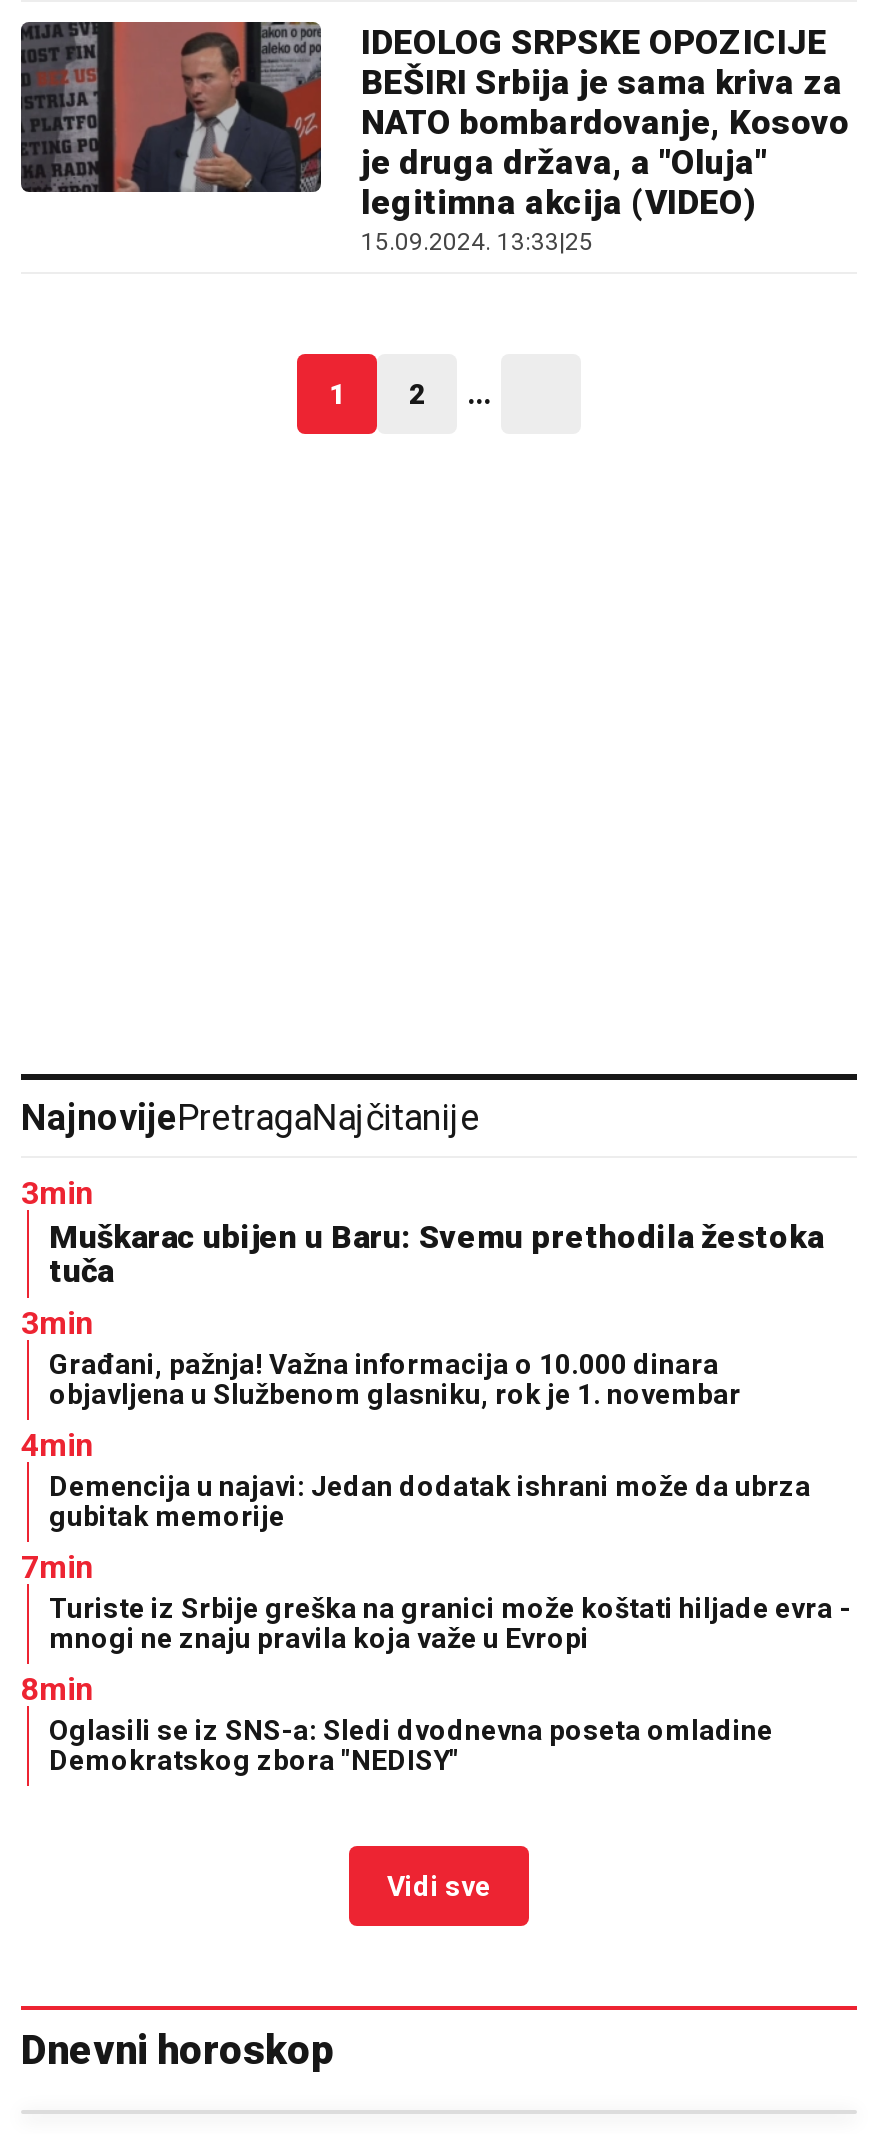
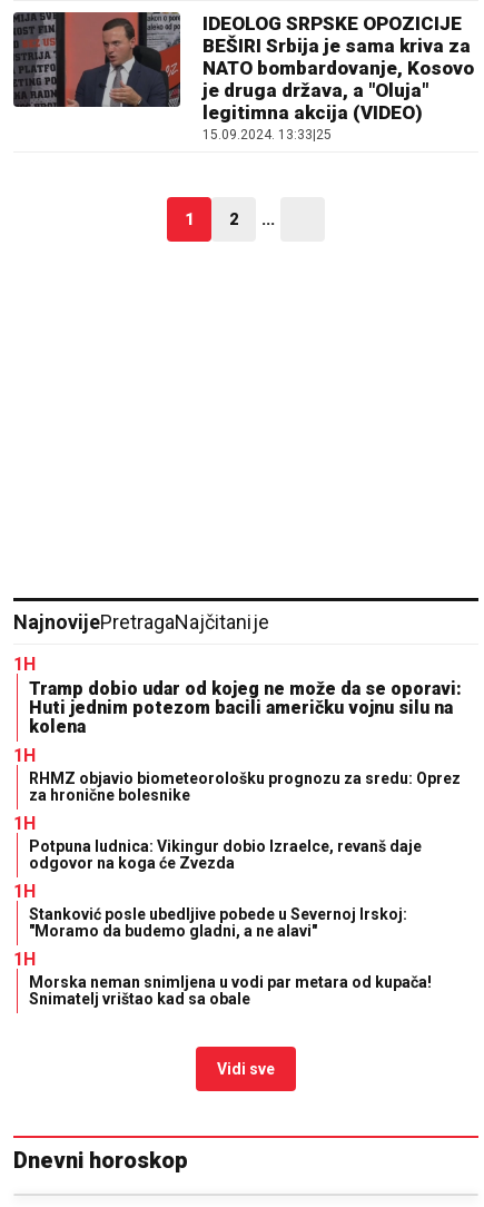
- 3min
- Muškarac ubijen u Baru: Svemu prethodila žestoka
- tuča
- 3min
- Građani, pažnja! Važna informacija o 10.000 dinara
- objavljena u Službenom glasniku, rok je 1. novembar
- 4min
- Demencija u najavi: Jedan dodatak ishrani može da ubrza
- gubitak memorije
- 7min
- Turiste iz Srbije greška na granici može koštati hiljade evra -
- mnogi ne znaju pravila koja važe u Evropi
- 8min
- Oglasili se iz SNS-a: Sledi dvodnevna poseta omladine
- Demokratskog zbora "NEDISY"
+ 1H
+ Tramp dobio udar od kojeg ne može da se oporavi:
+ Huti jednim potezom bacili američku vojnu silu na
+ kolena
+ 1H
+ RHMZ objavio biometeorološku prognozu za sredu: Oprez
+ za hronične bolesnike
+ 1H
+ Potpuna ludnica: Vikingur dobio Izraelce, revanš daje
+ odgovor na koga će Zvezda
+ 1H
+ Stanković posle ubedljive pobede u Severnoj Irskoj:
+ "Moramo da budemo gladni, a ne alavi"
+ 1H
+ Morska neman snimljena u vodi par metara od kupača!
+ Snimatelj vrištao kad sa obale
